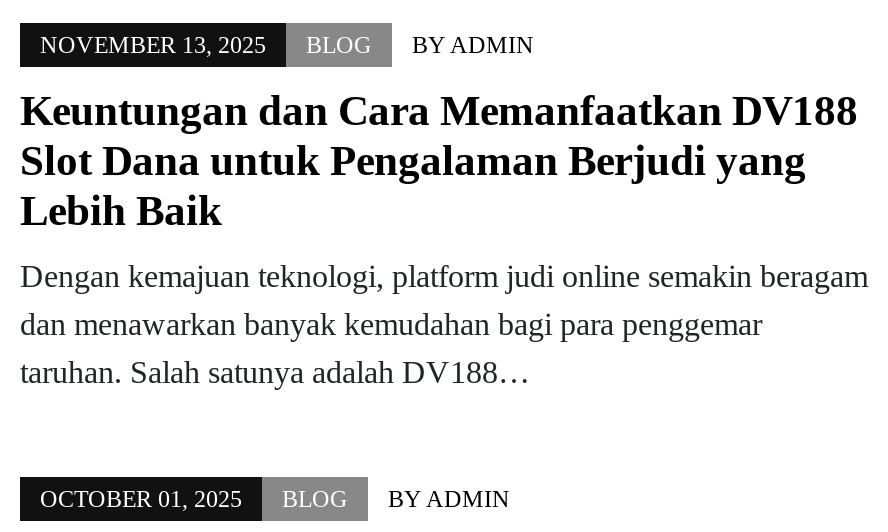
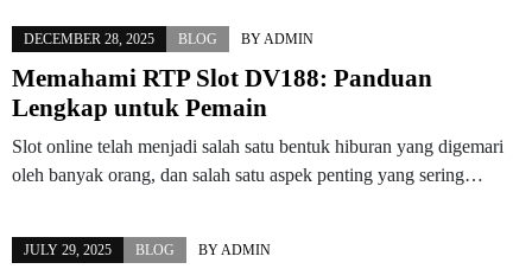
- NOVEMBER 13, 2025 BLOG BY ADMIN
+ DECEMBER 28, 2025 BLOG BY ADMIN

- Keuntungan dan Cara Memanfaatkan DV188
- Slot Dana untuk Pengalaman Berjudi yang
- Lebih Baik
+ Memahami RTP Slot DV188: Panduan
+ Lengkap untuk Pemain

- Dengan kemajuan teknologi, platform judi online semakin beragam
- dan menawarkan banyak kemudahan bagi para penggemar
- taruhan. Salah satunya adalah DV188…
+ Slot online telah menjadi salah satu bentuk hiburan yang digemari
+ oleh banyak orang, dan salah satu aspek penting yang sering…

- OCTOBER 01, 2025 BLOG BY ADMIN
+ JULY 29, 2025 BLOG BY ADMIN
